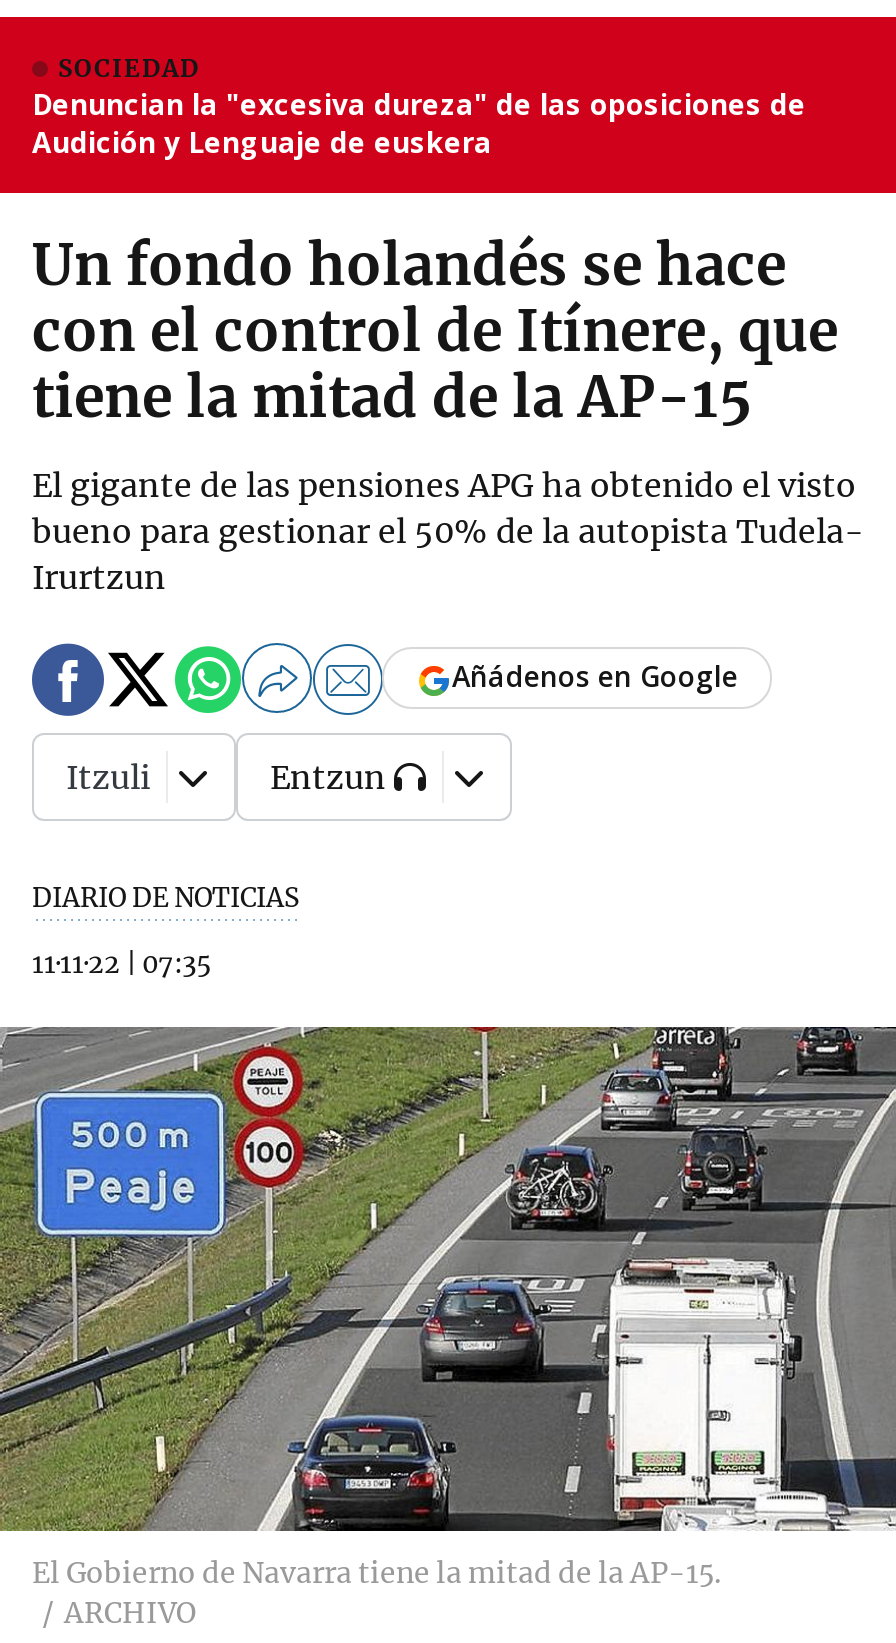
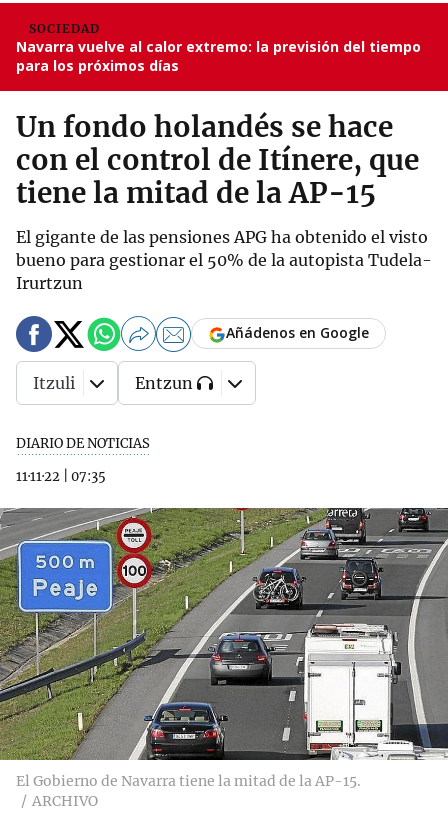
- Denuncian la "excesiva dureza" de las oposiciones de
- Audición y Lenguaje de euskera
+ Navarra vuelve al calor extremo: la previsión del tiempo
+ para los próximos días
